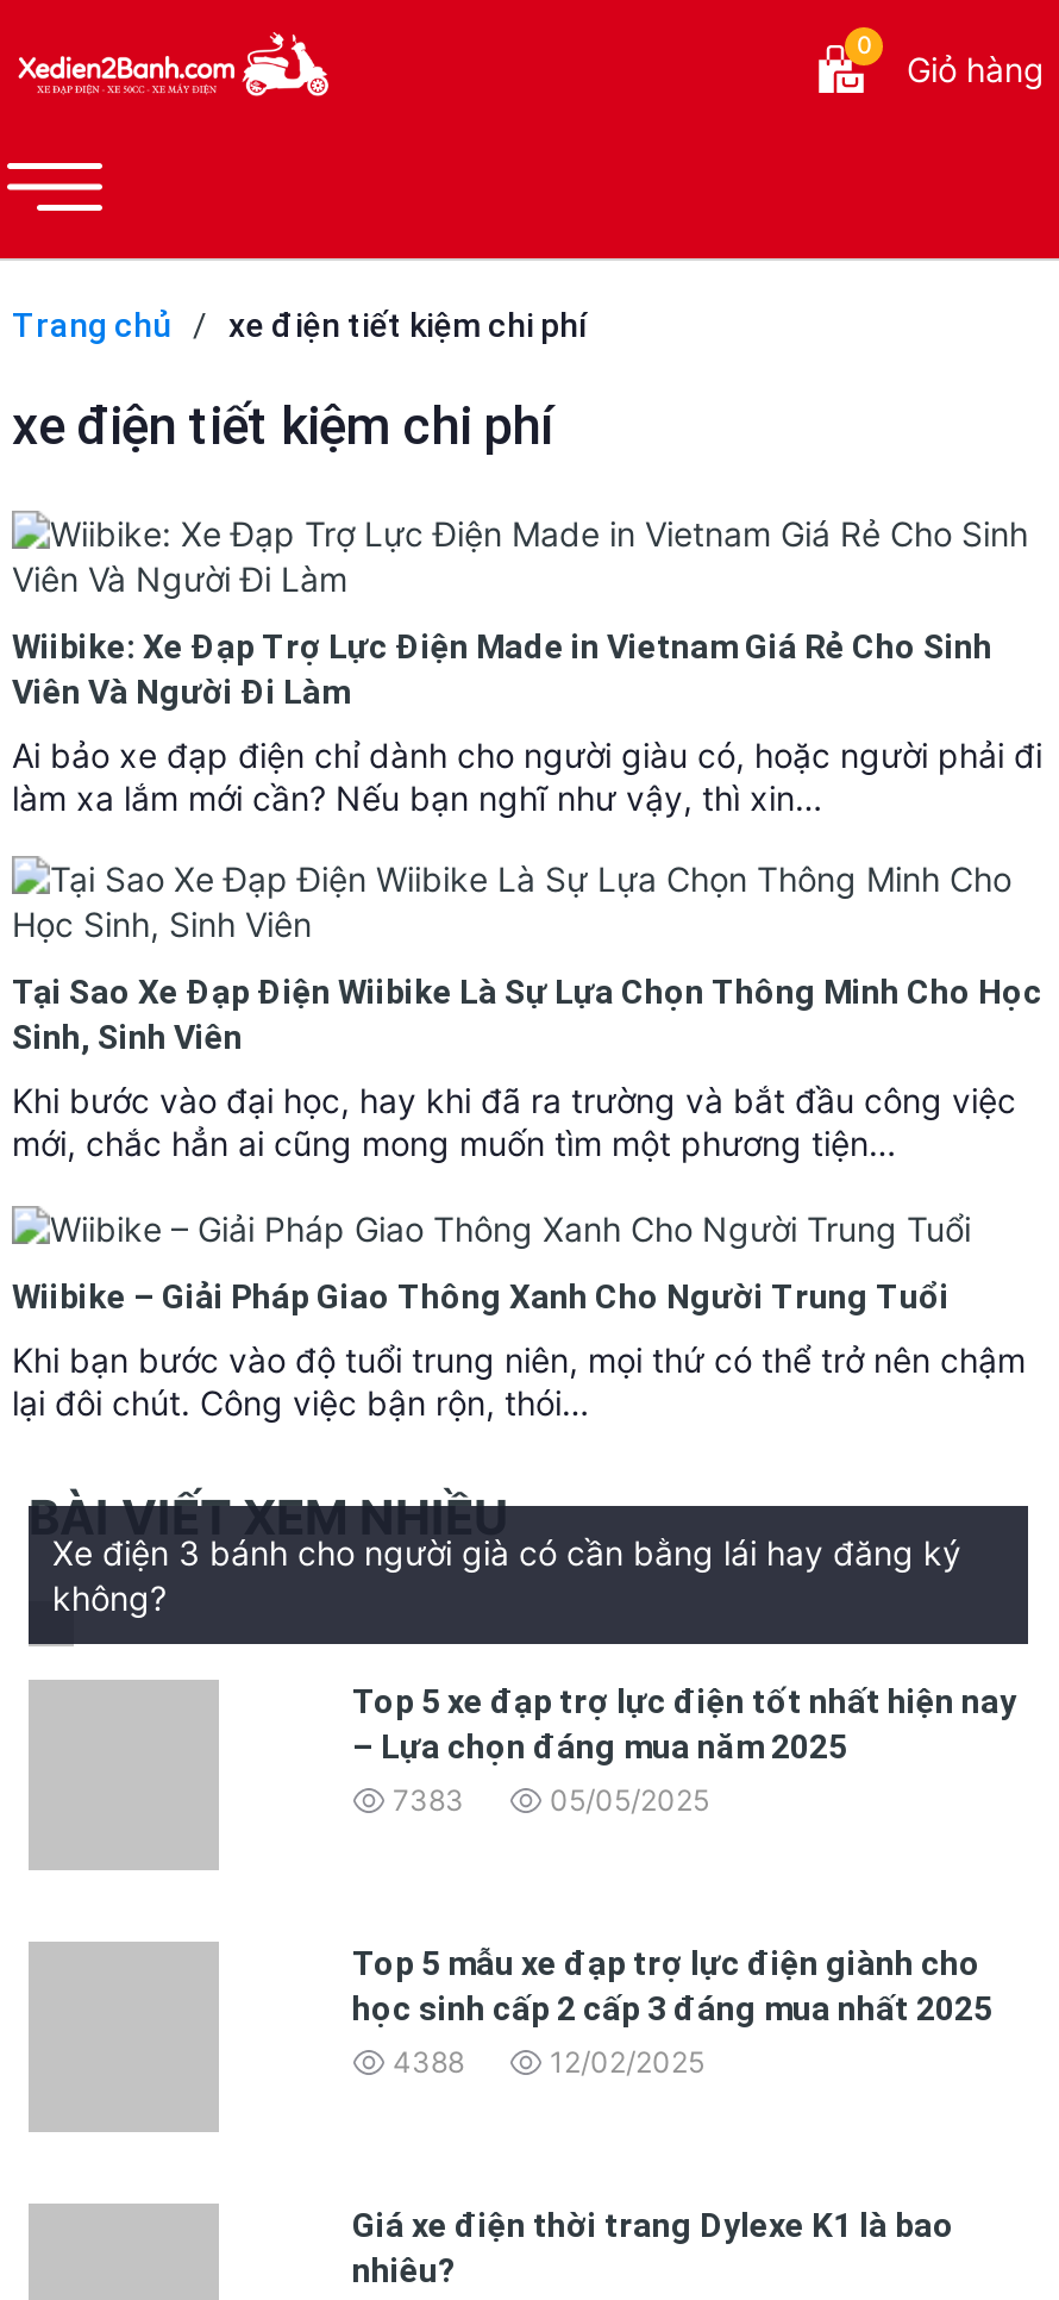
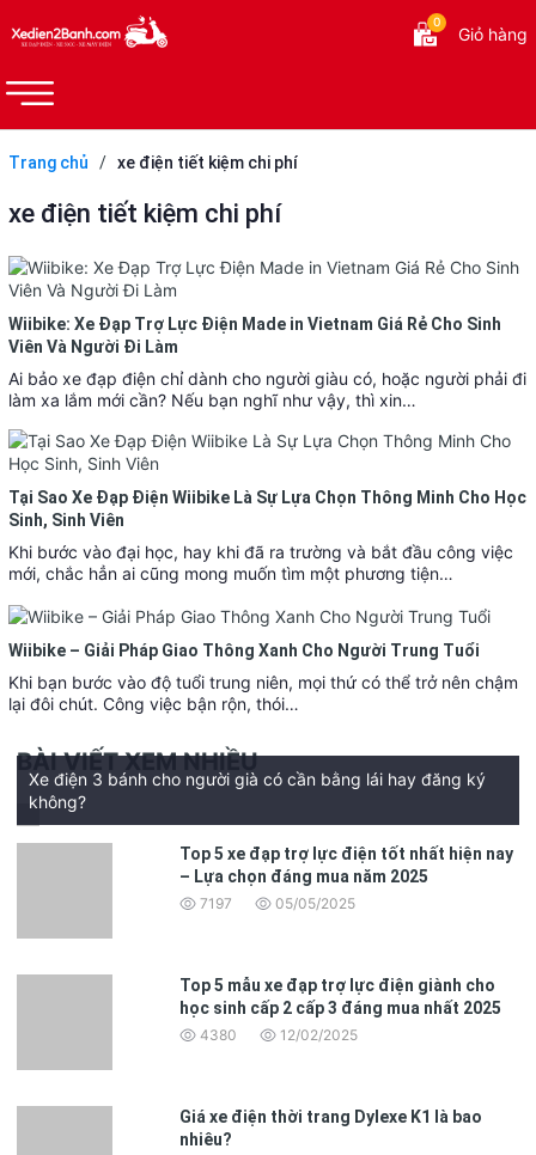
- 7383
+ 7197

- 4388
+ 4380
